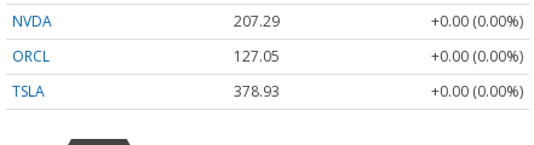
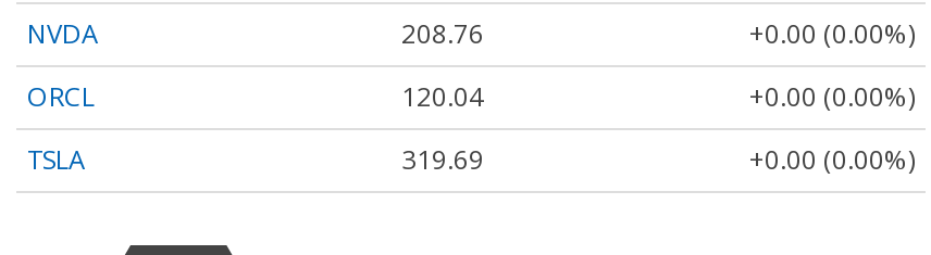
- 207.29
+ 208.76

- 127.05
+ 120.04

- 378.93
+ 319.69
